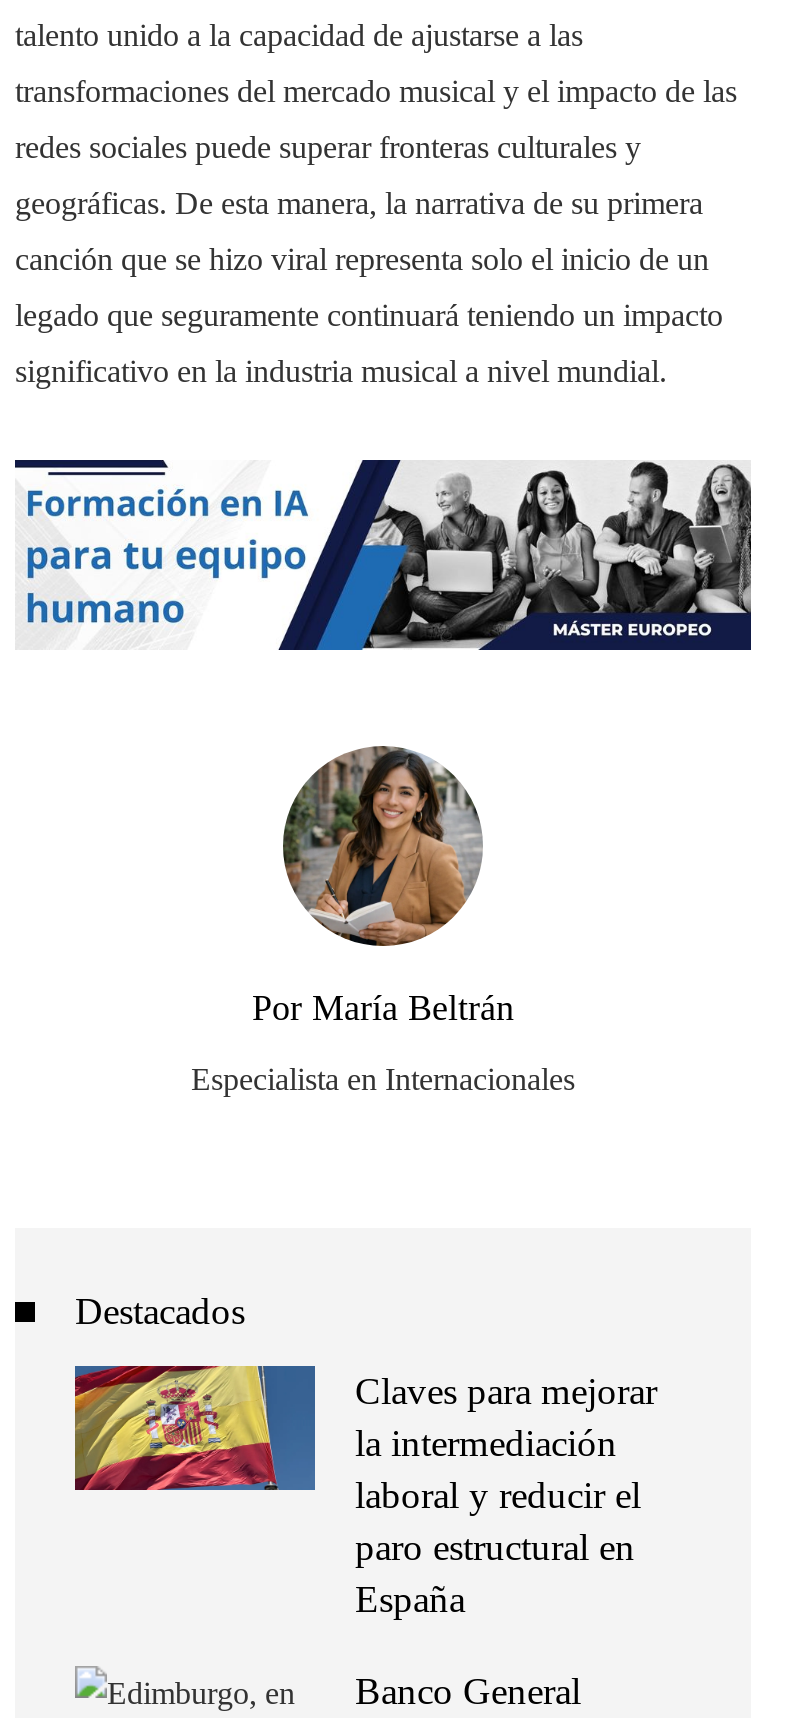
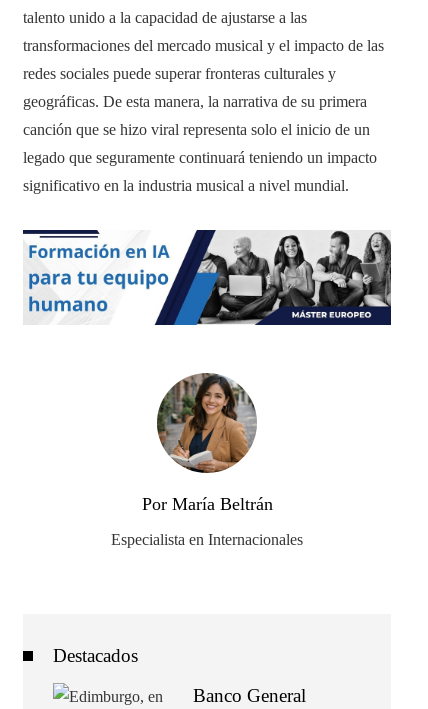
- [image]
- Claves para mejorar
- la intermediación
- laboral y reducir el
- paro estructural en
- España
